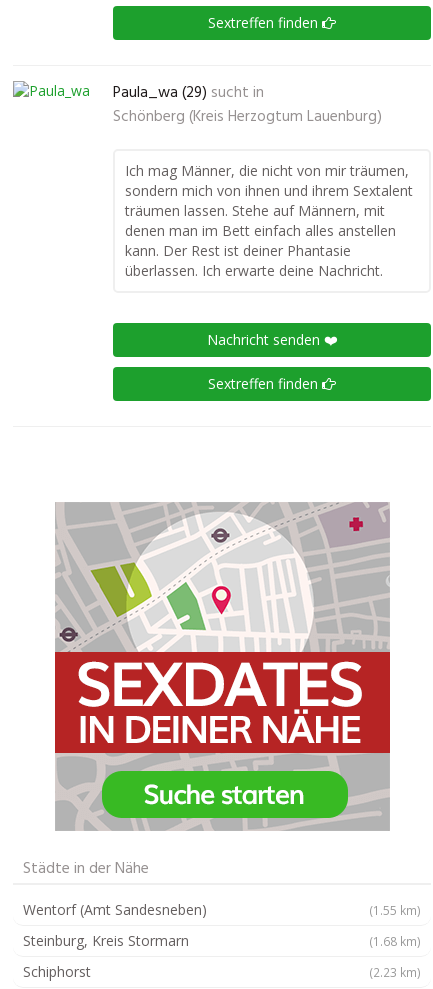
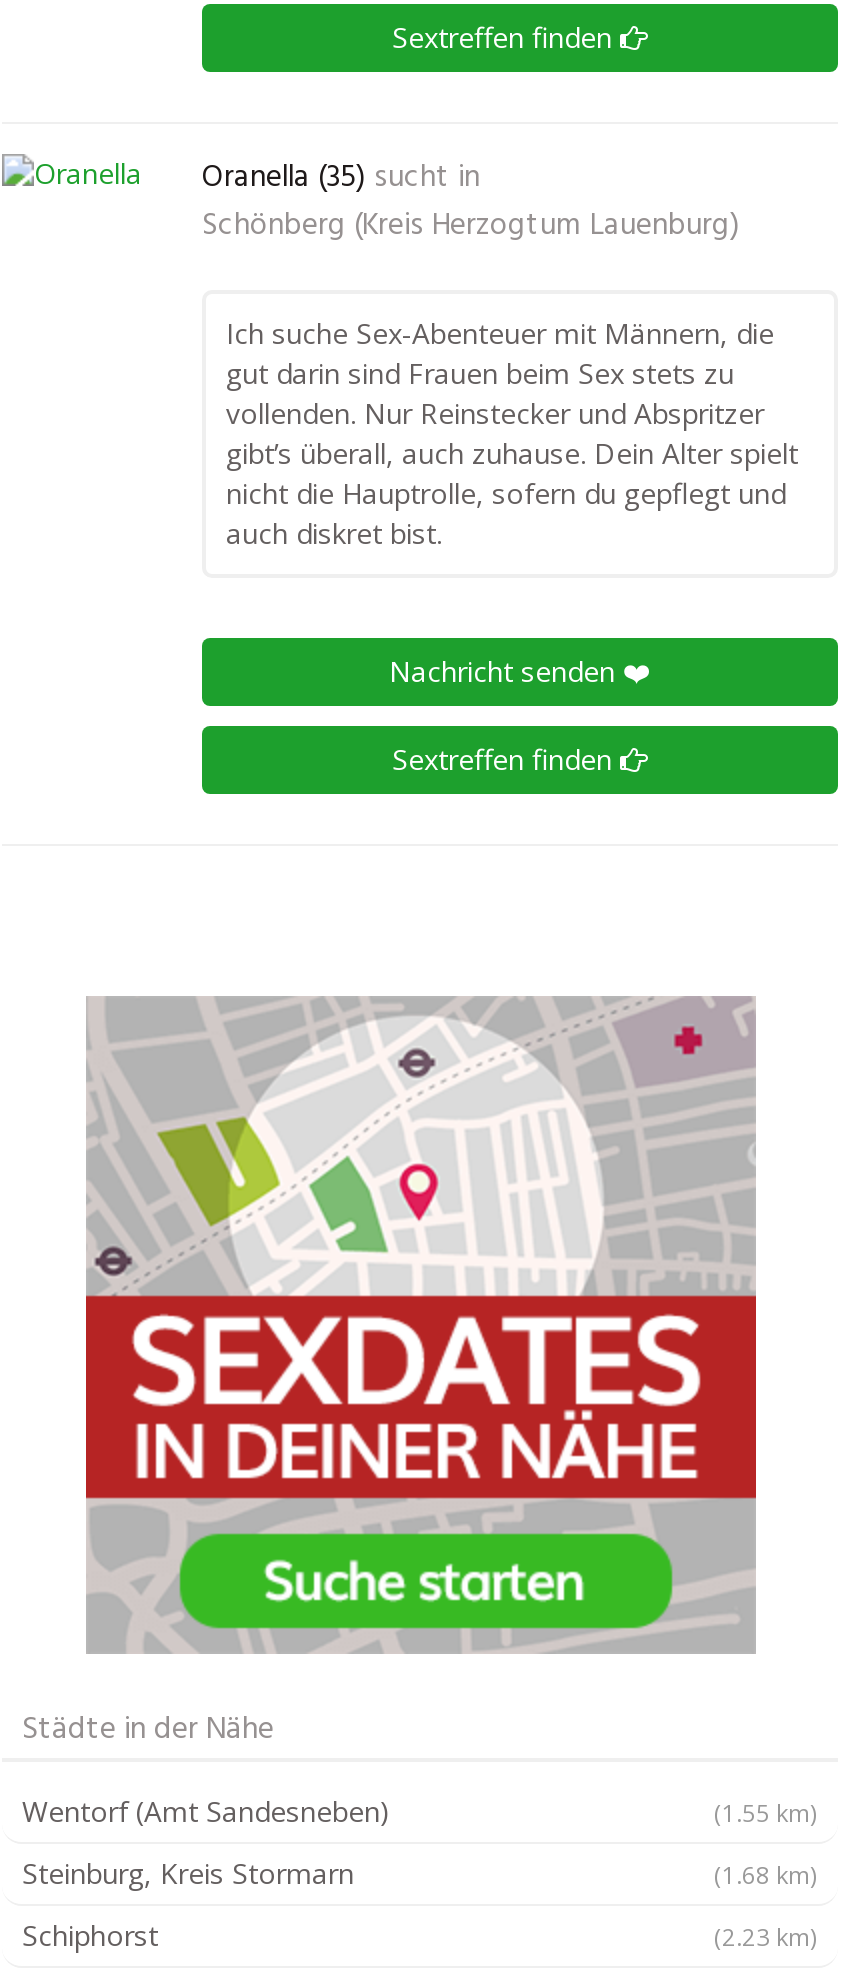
- Paula_wa (29) sucht in
+ Oranella (35) sucht in

- Ich mag Männer, die nicht von mir träumen,
- sondern mich von ihnen und ihrem Sextalent
- träumen lassen. Stehe auf Männern, mit
- denen man im Bett einfach alles anstellen
- kann. Der Rest ist deiner Phantasie
- überlassen. Ich erwarte deine Nachricht.
+ Ich suche Sex-Abenteuer mit Männern, die
+ gut darin sind Frauen beim Sex stets zu
+ vollenden. Nur Reinstecker und Abspritzer
+ gibt’s überall, auch zuhause. Dein Alter spielt
+ nicht die Hauptrolle, sofern du gepflegt und
+ auch diskret bist.
